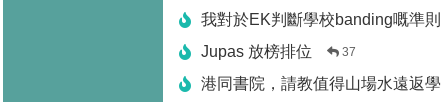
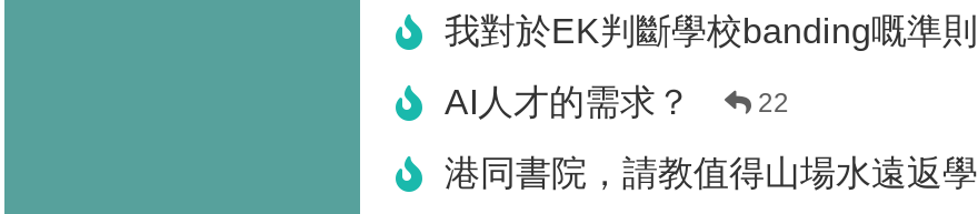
- Jupas 放榜排位
- 37
+ AI人才的需求？
+ 22
